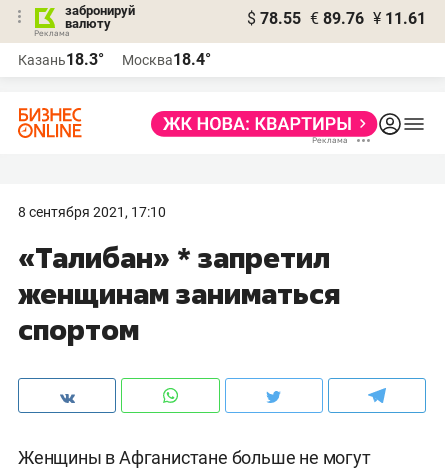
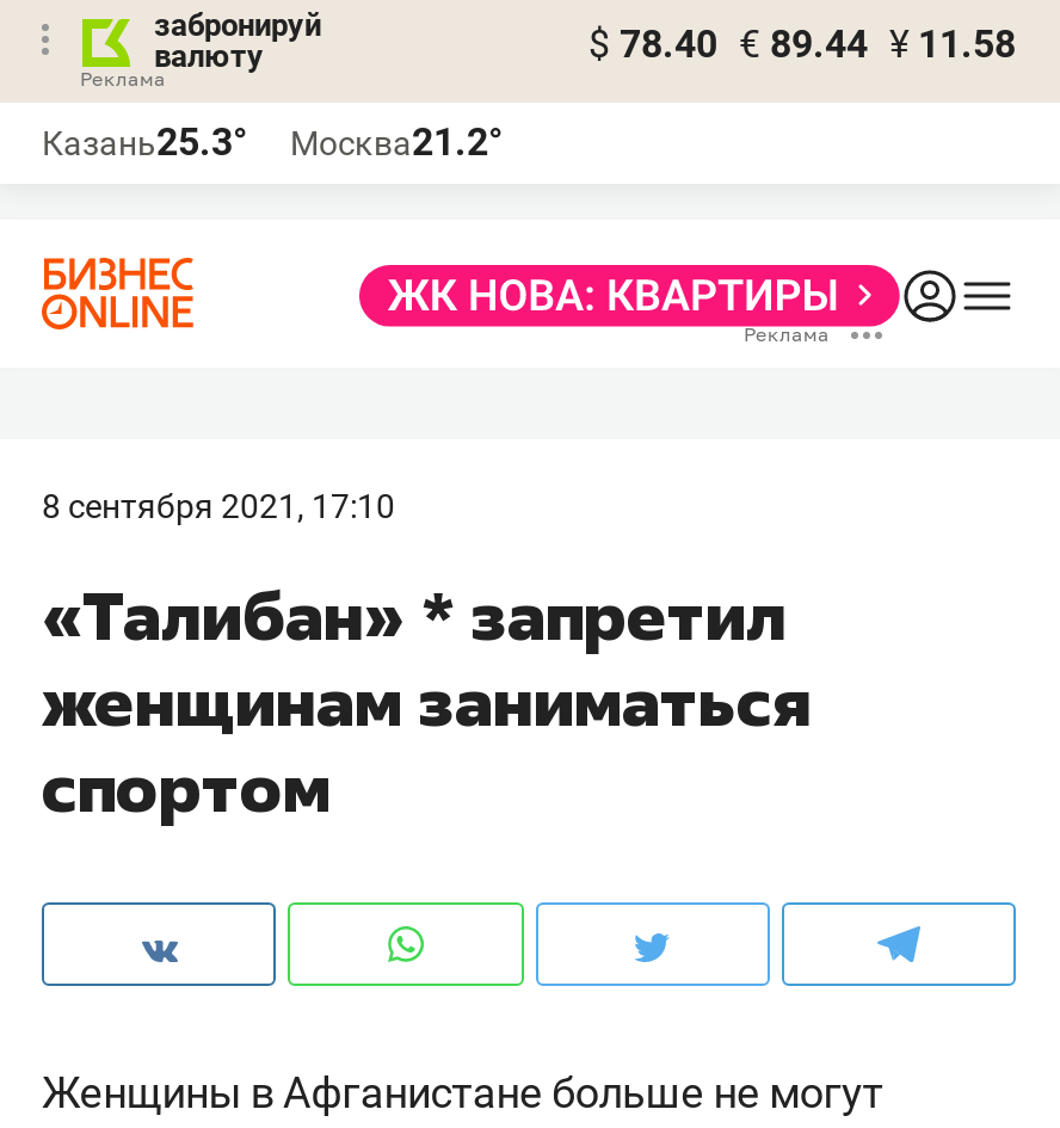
- $ 78.55 € 89.76 ¥ 11.61
+ $ 78.40 € 89.44 ¥ 11.58

- Казань18.3°
+ Казань25.3°

- Москва18.4°
+ Москва21.2°
